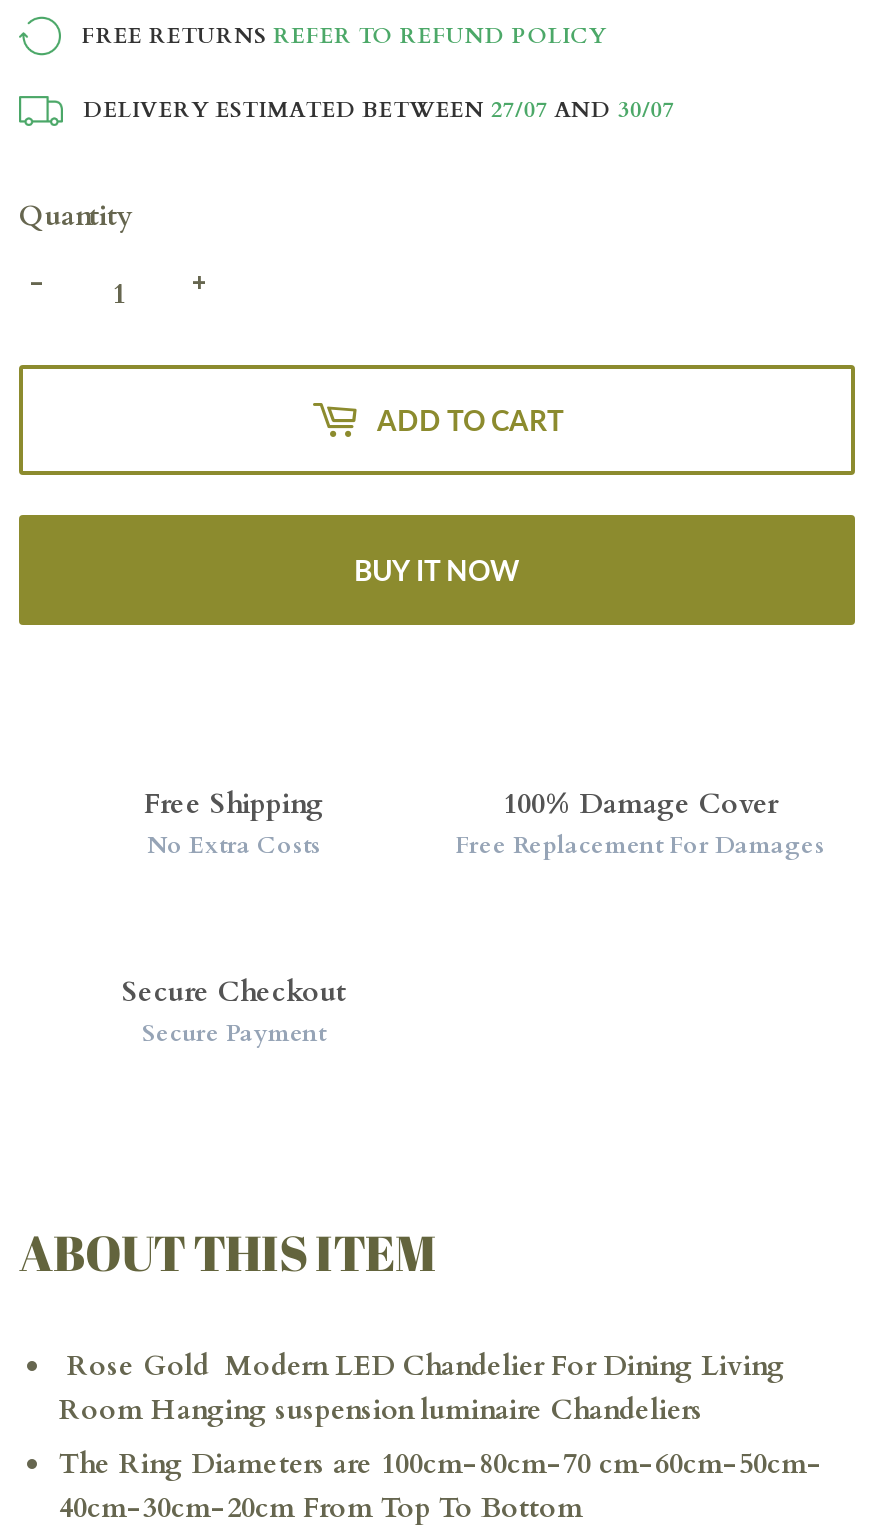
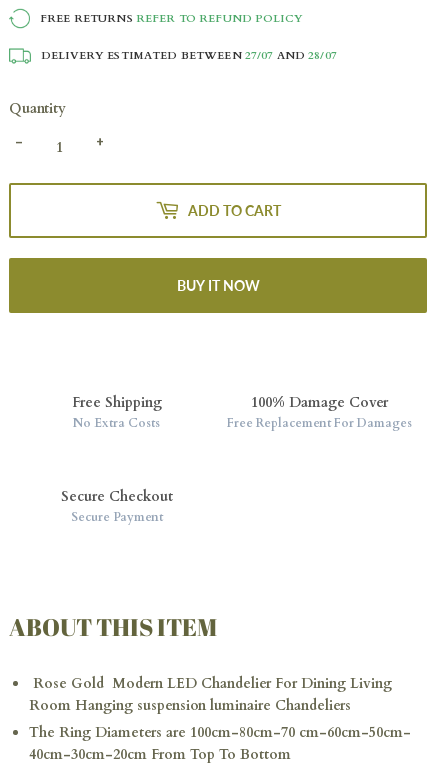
- DELIVERY ESTIMATED BETWEEN 27/07 AND 30/07
+ DELIVERY ESTIMATED BETWEEN 27/07 AND 28/07
